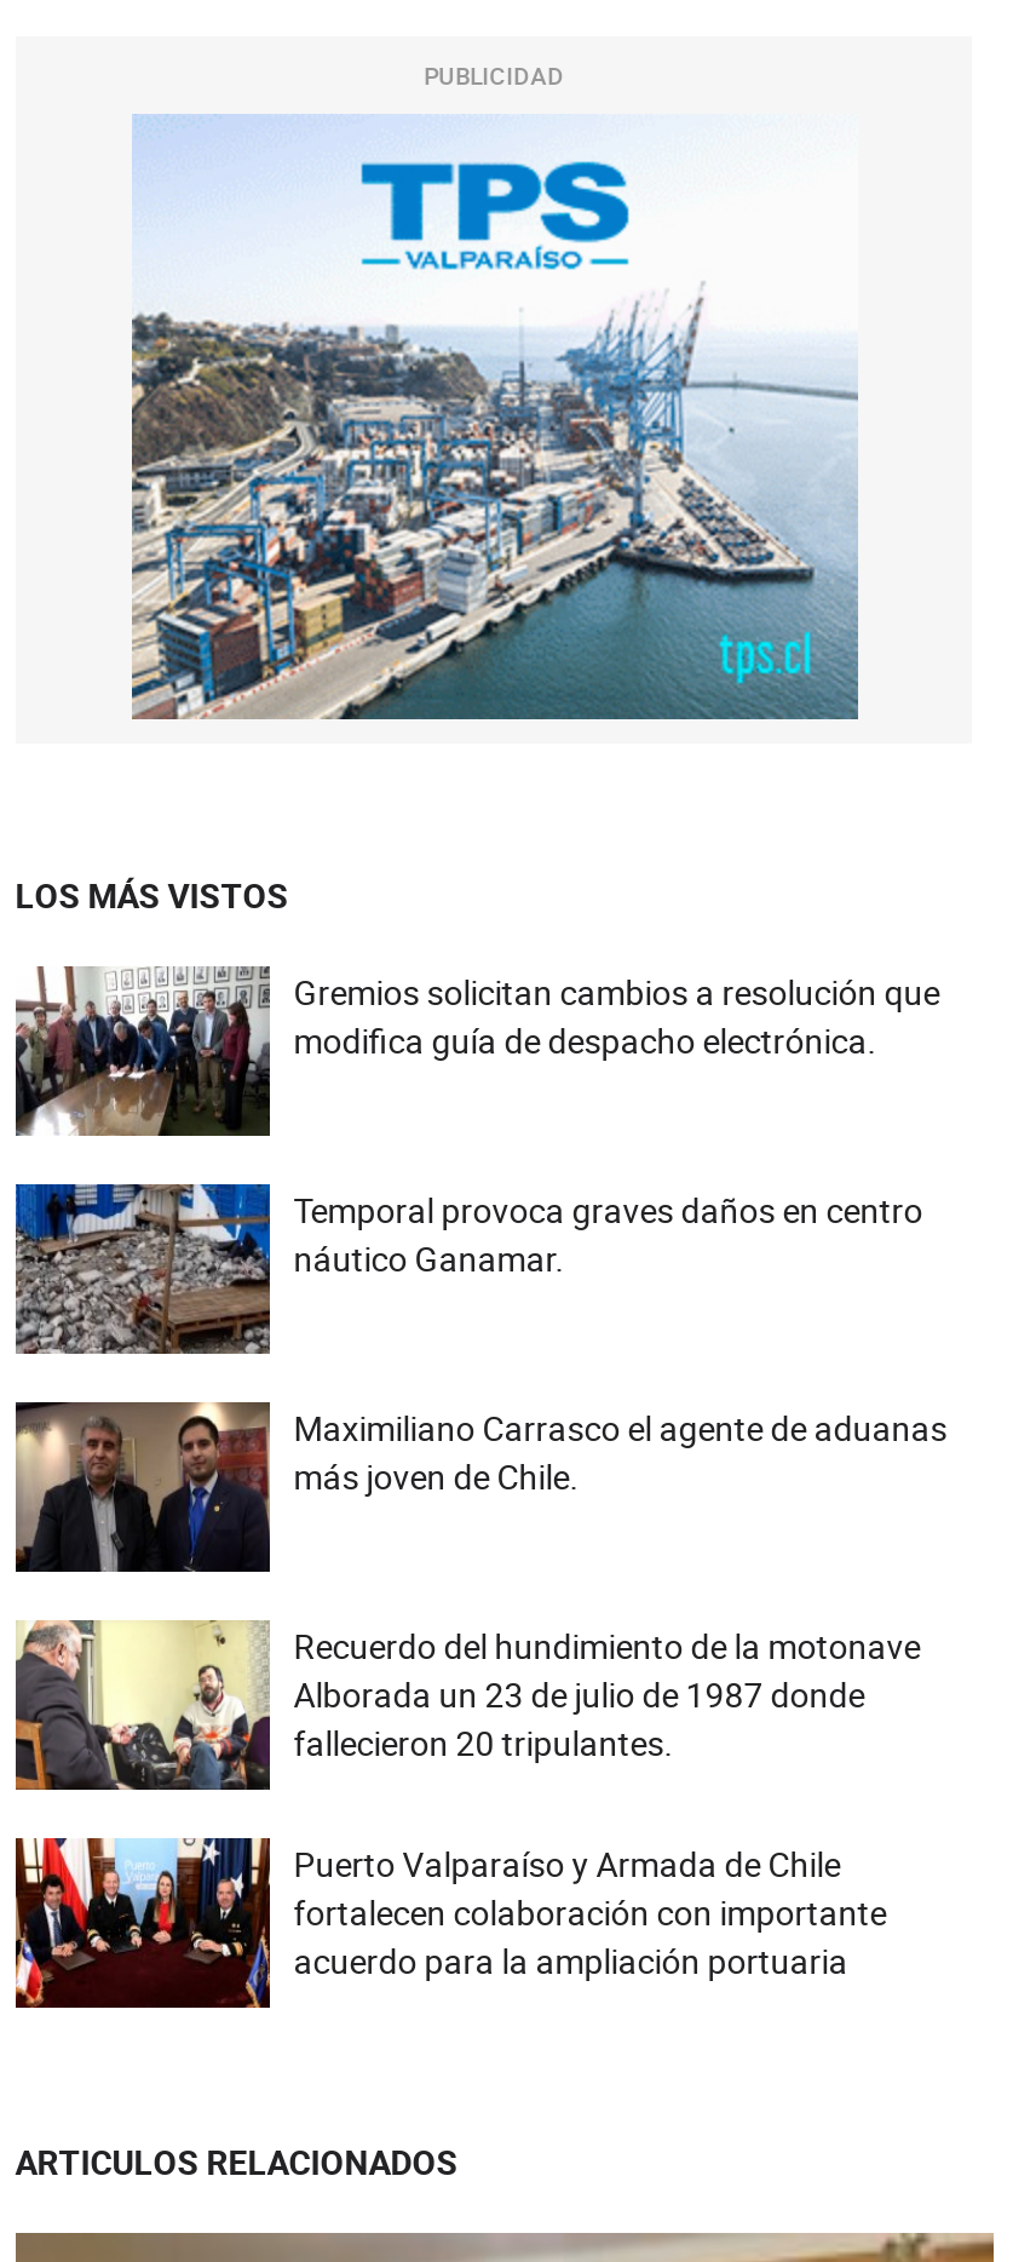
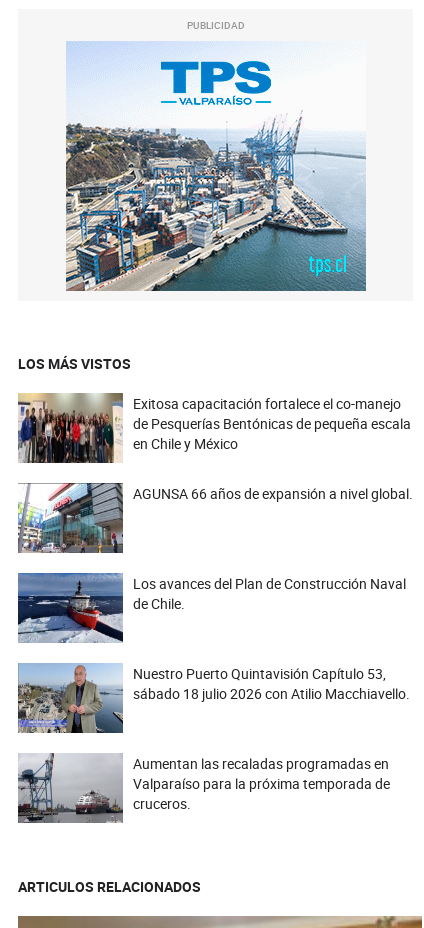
- [image]
- Gremios solicitan cambios a resolución que
- modifica guía de despacho electrónica.
+ [image]
+ Exitosa capacitación fortalece el co-manejo
+ de Pesquerías Bentónicas de pequeña escala
+ en Chile y México

- [image]
- Temporal provoca graves daños en centro
- náutico Ganamar.
+ [image]
+ AGUNSA 66 años de expansión a nivel global.

- [image]
- Maximiliano Carrasco el agente de aduanas
- más joven de Chile.
+ [image]
+ Los avances del Plan de Construcción Naval
+ de Chile.

- [image]
- Recuerdo del hundimiento de la motonave
- Alborada un 23 de julio de 1987 donde
- fallecieron 20 tripulantes.
+ [image]
+ Nuestro Puerto Quintavisión Capítulo 53,
+ sábado 18 julio 2026 con Atilio Macchiavello.

- [image]
- Puerto Valparaíso y Armada de Chile
- fortalecen colaboración con importante
- acuerdo para la ampliación portuaria
+ [image]
+ Aumentan las recaladas programadas en
+ Valparaíso para la próxima temporada de
+ cruceros.
